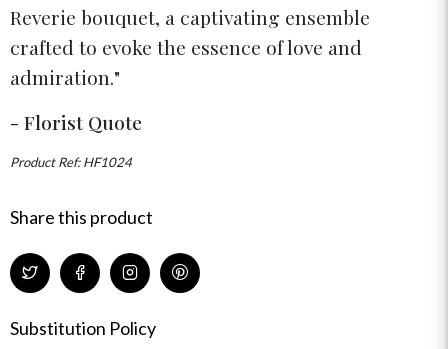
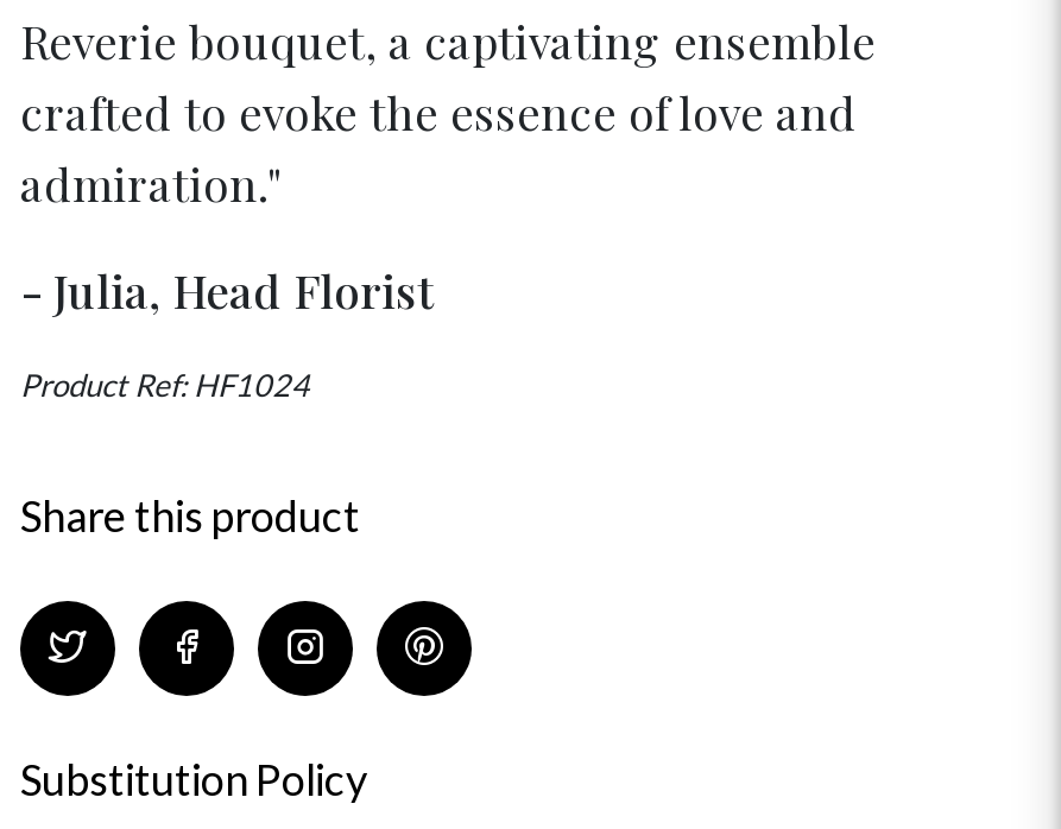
- - Florist Quote
+ - Julia, Head Florist
